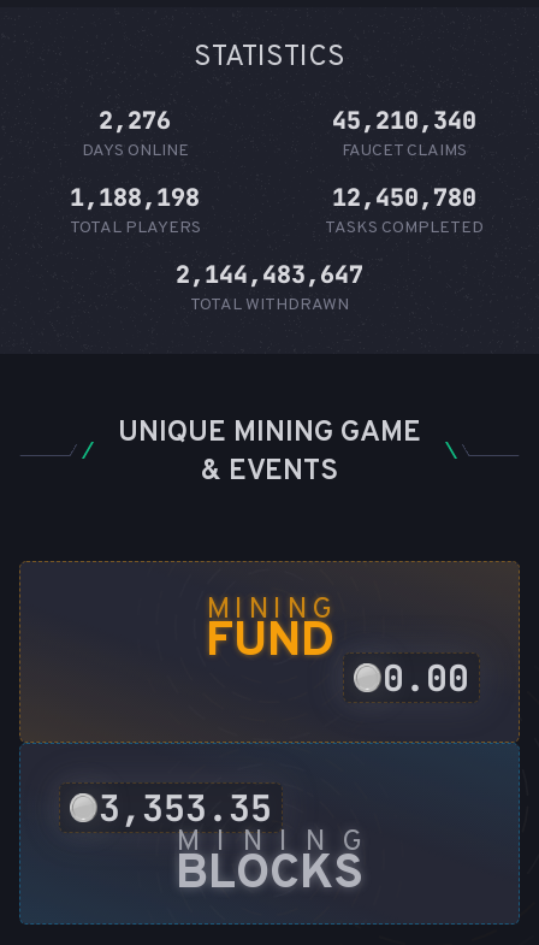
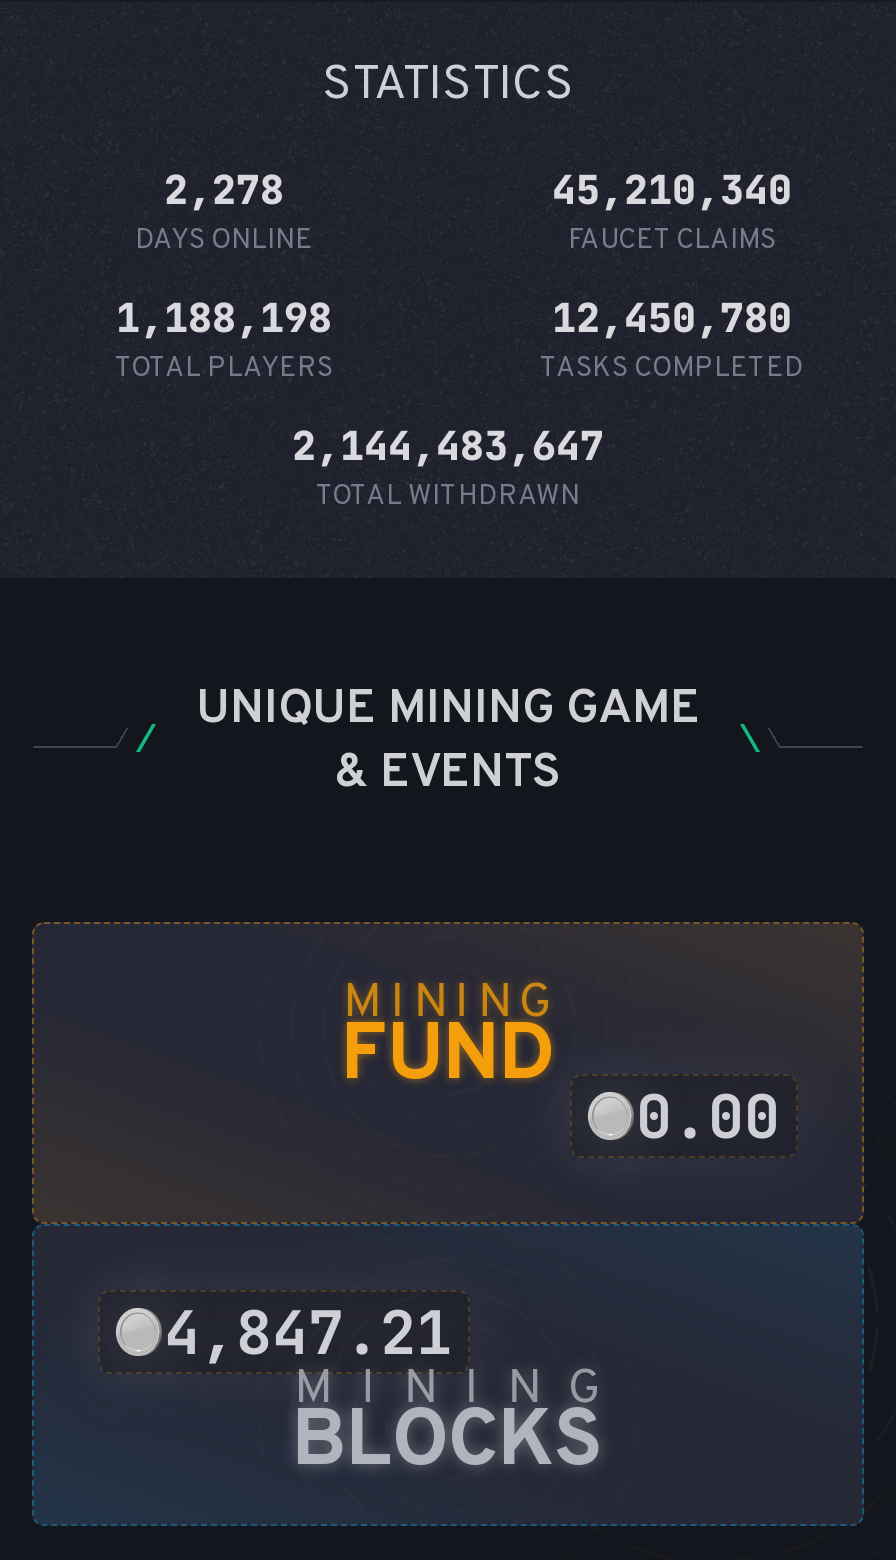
- 2,276
+ 2,278

- 3,353.35
+ 4,847.21
